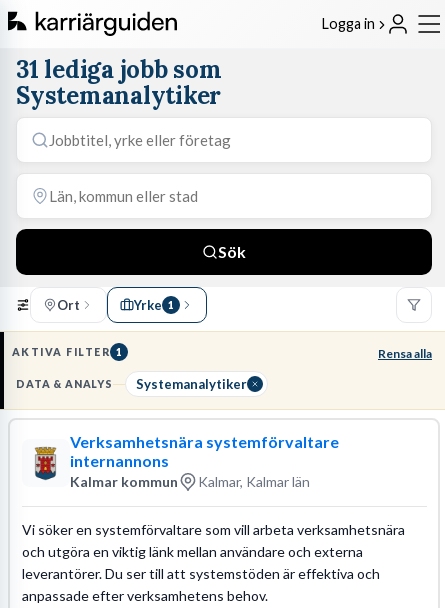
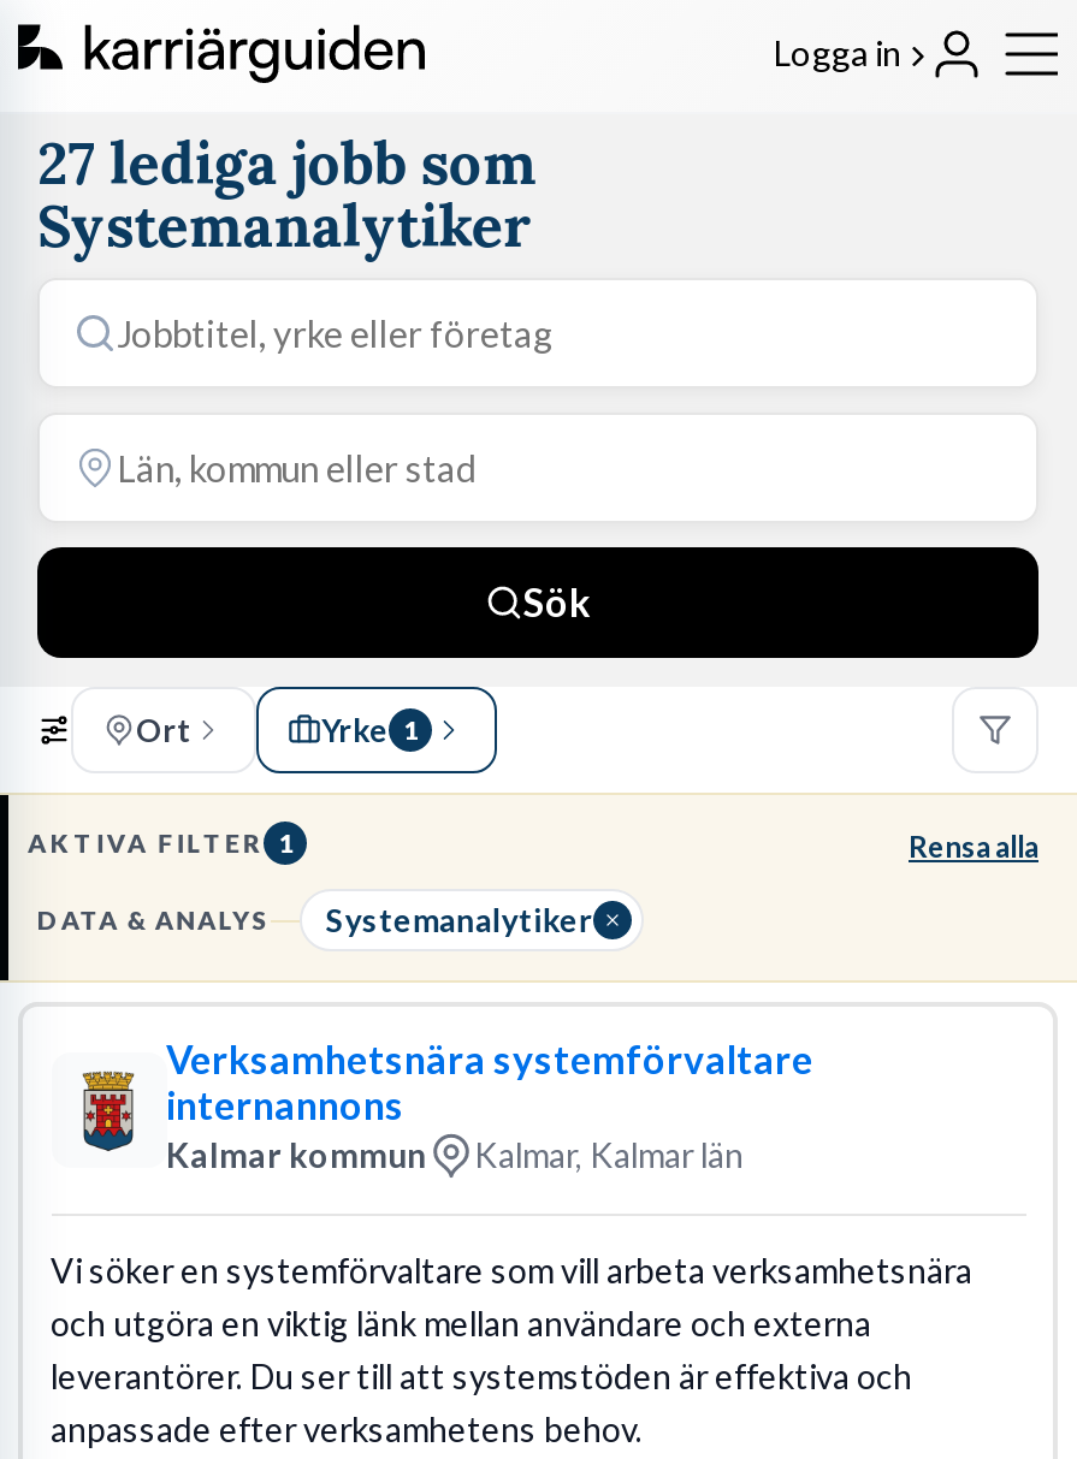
- 31 lediga jobb som
+ 27 lediga jobb som
